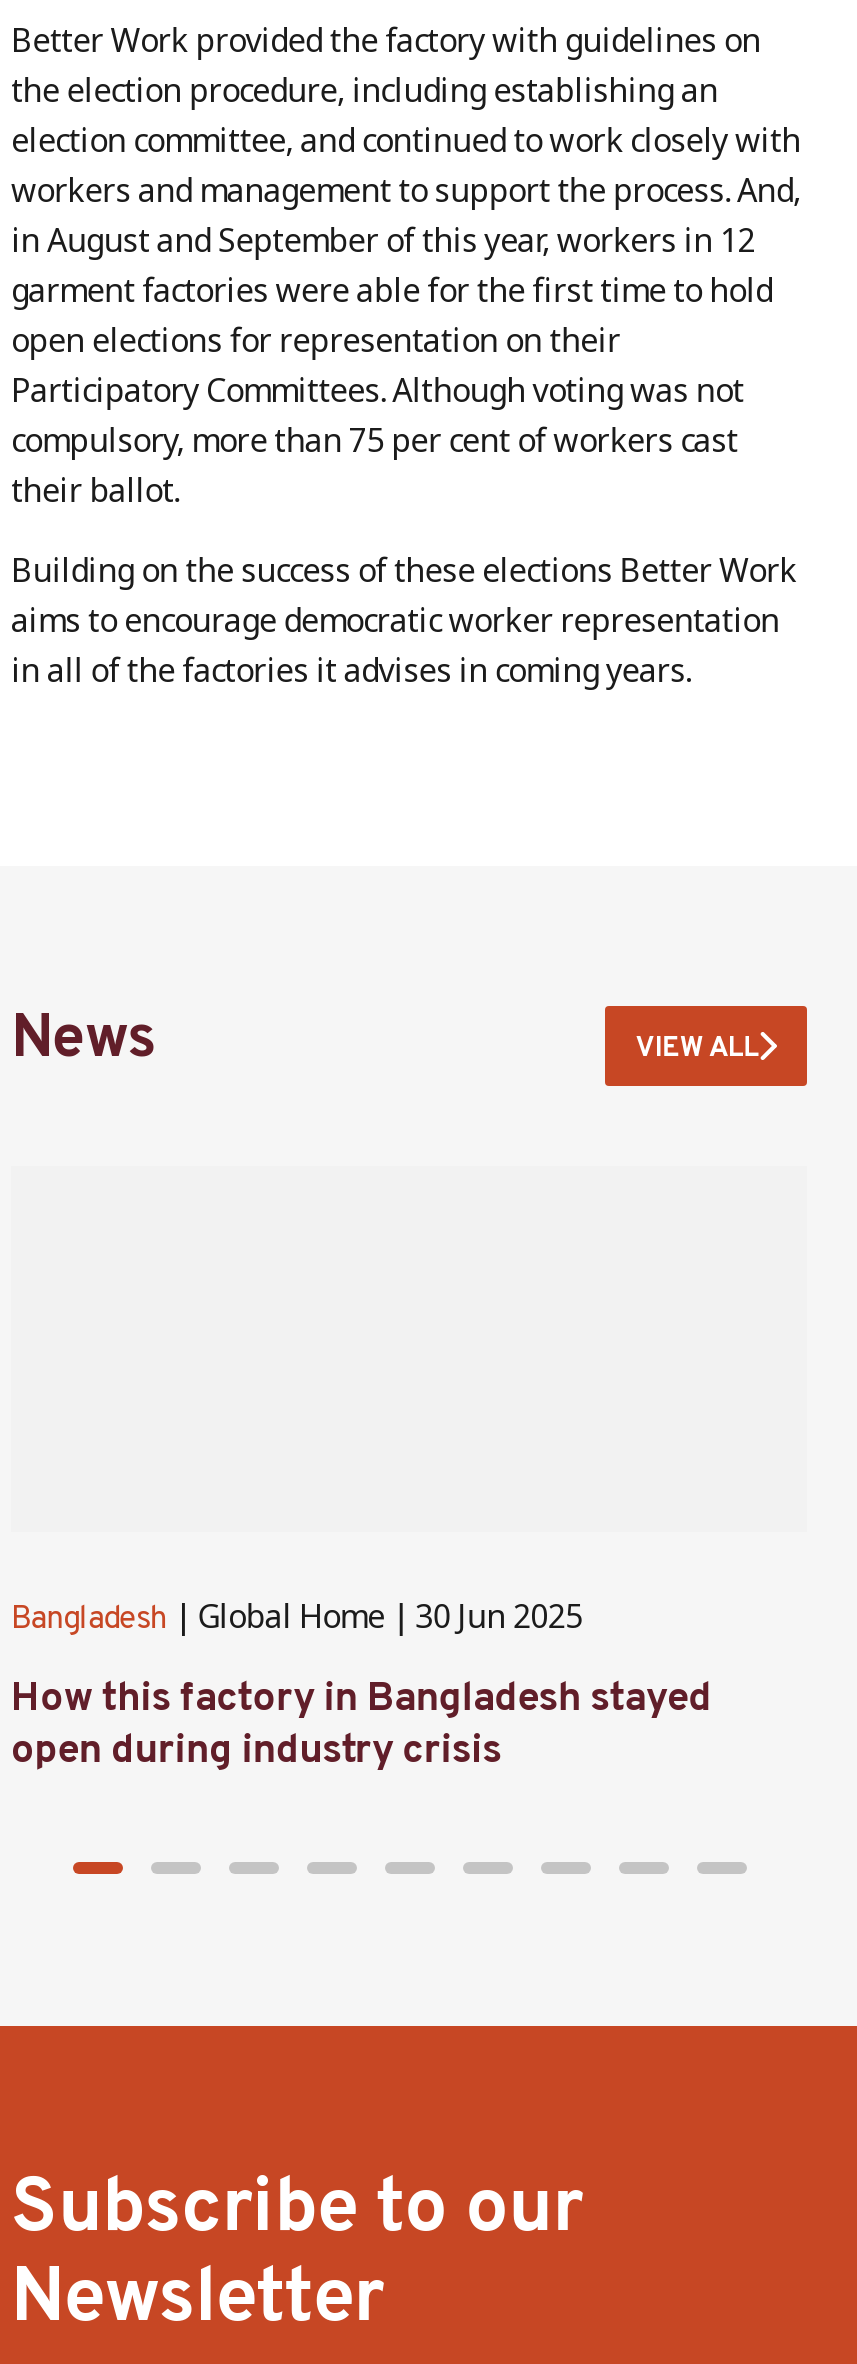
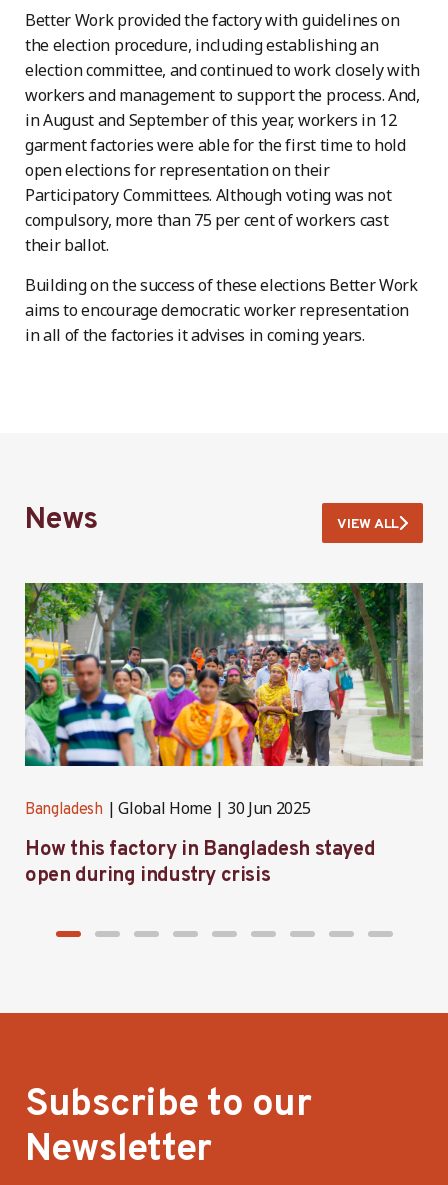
+ [image]
